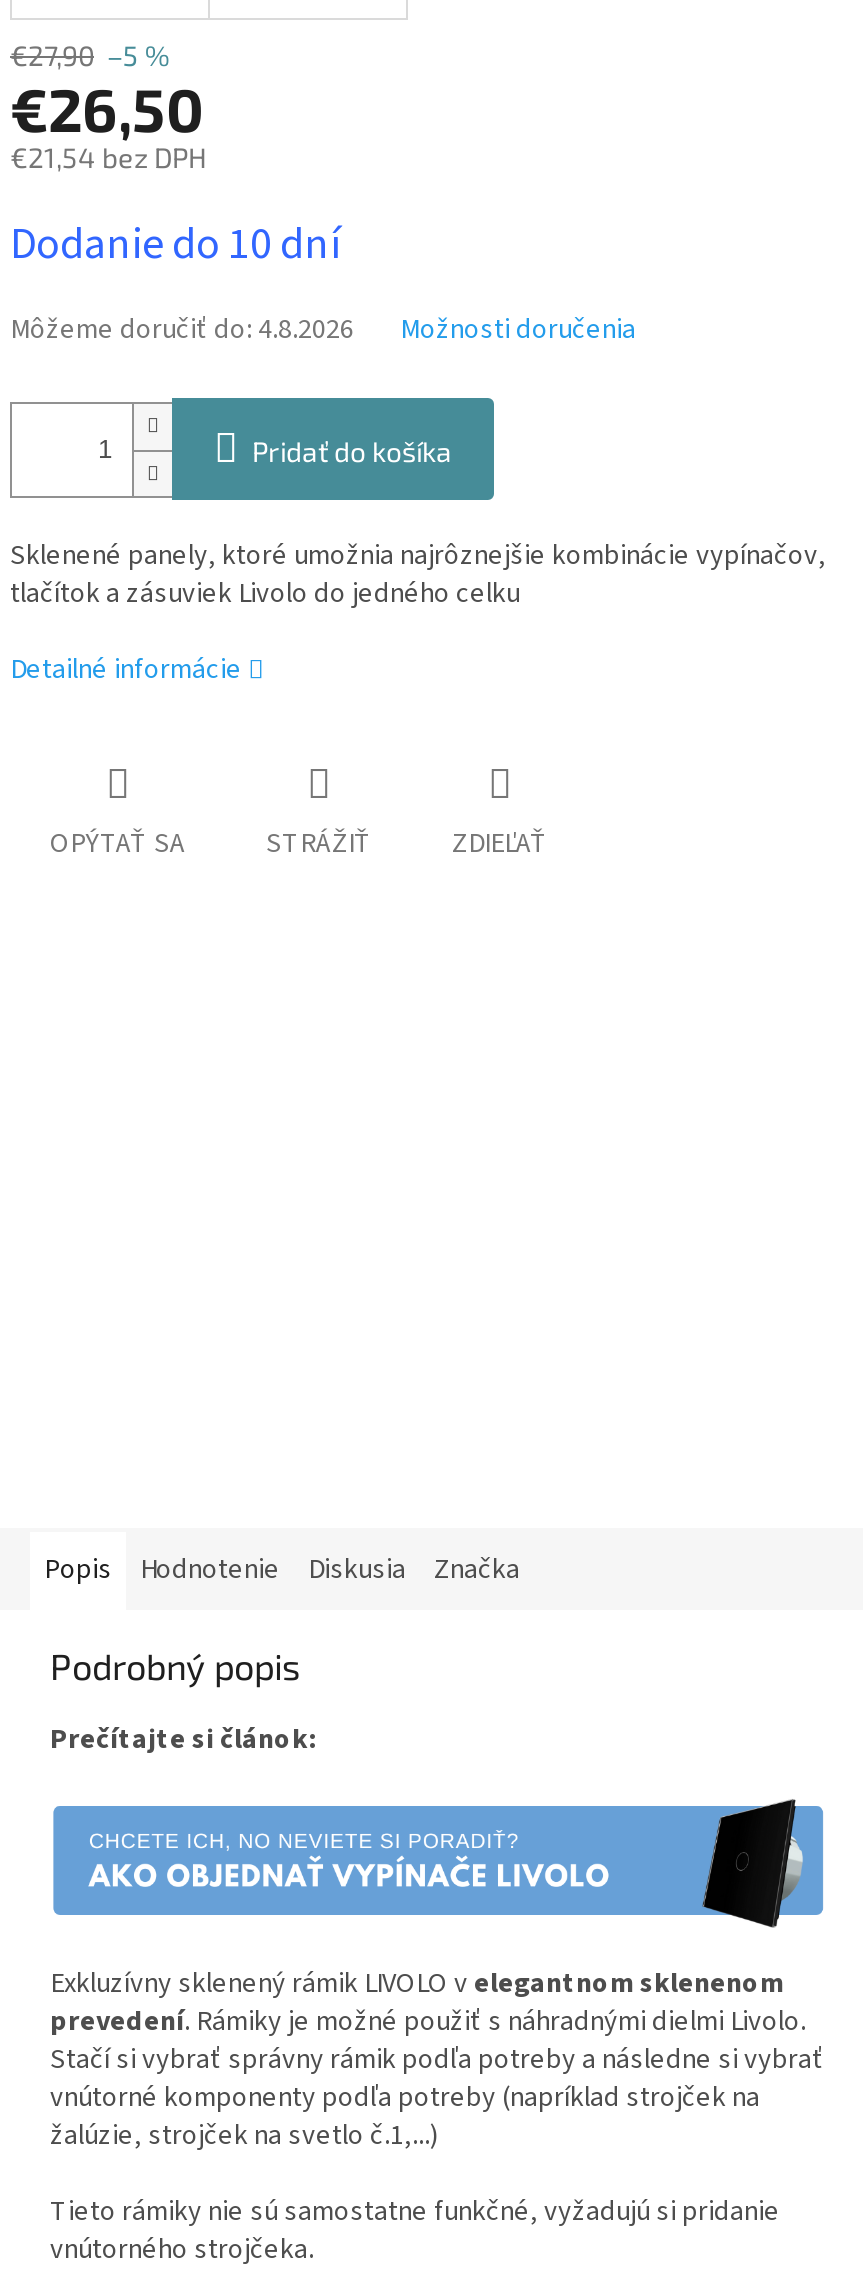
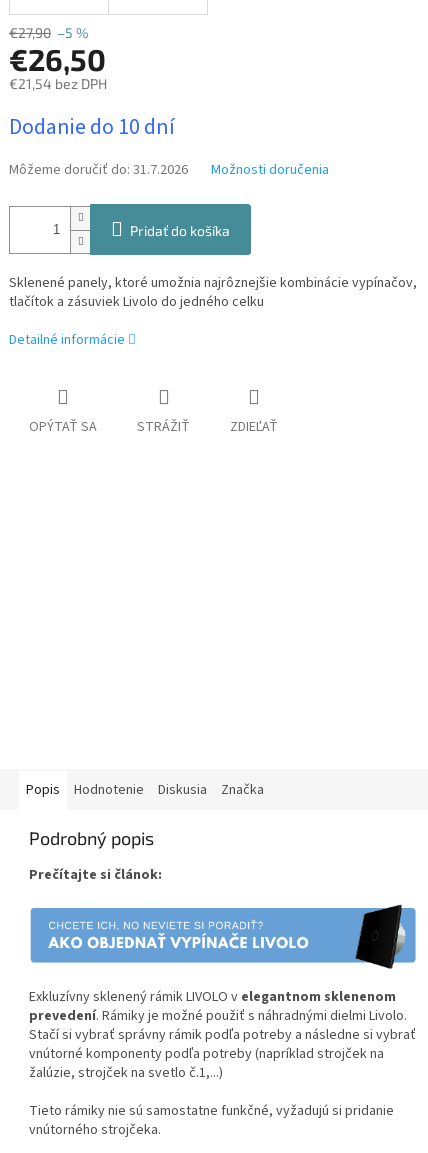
- Môžeme doručiť do: 4.8.2026
+ Môžeme doručiť do: 31.7.2026
